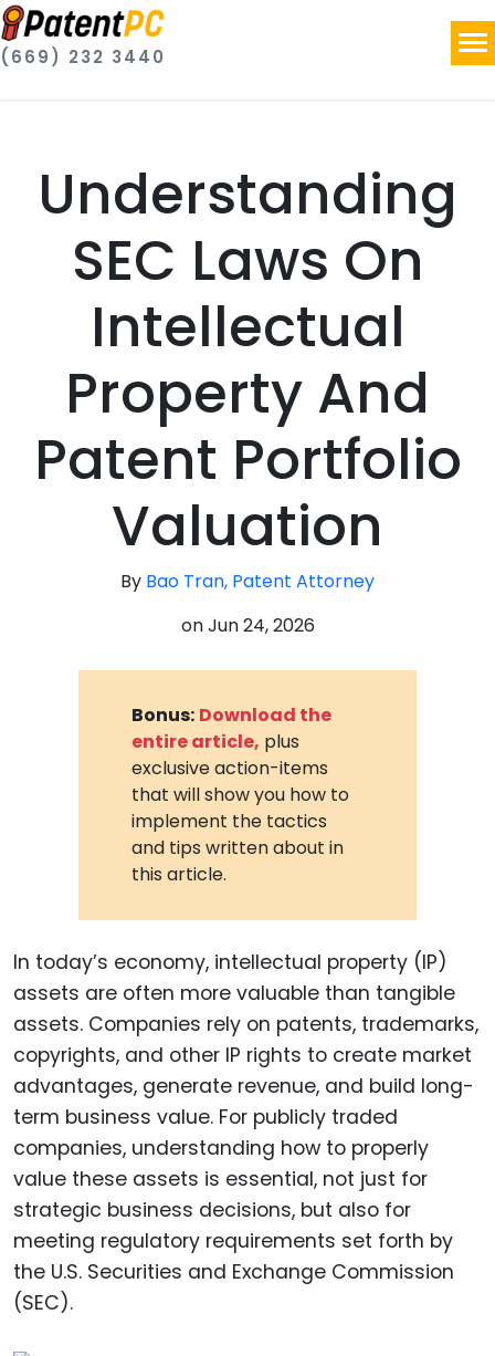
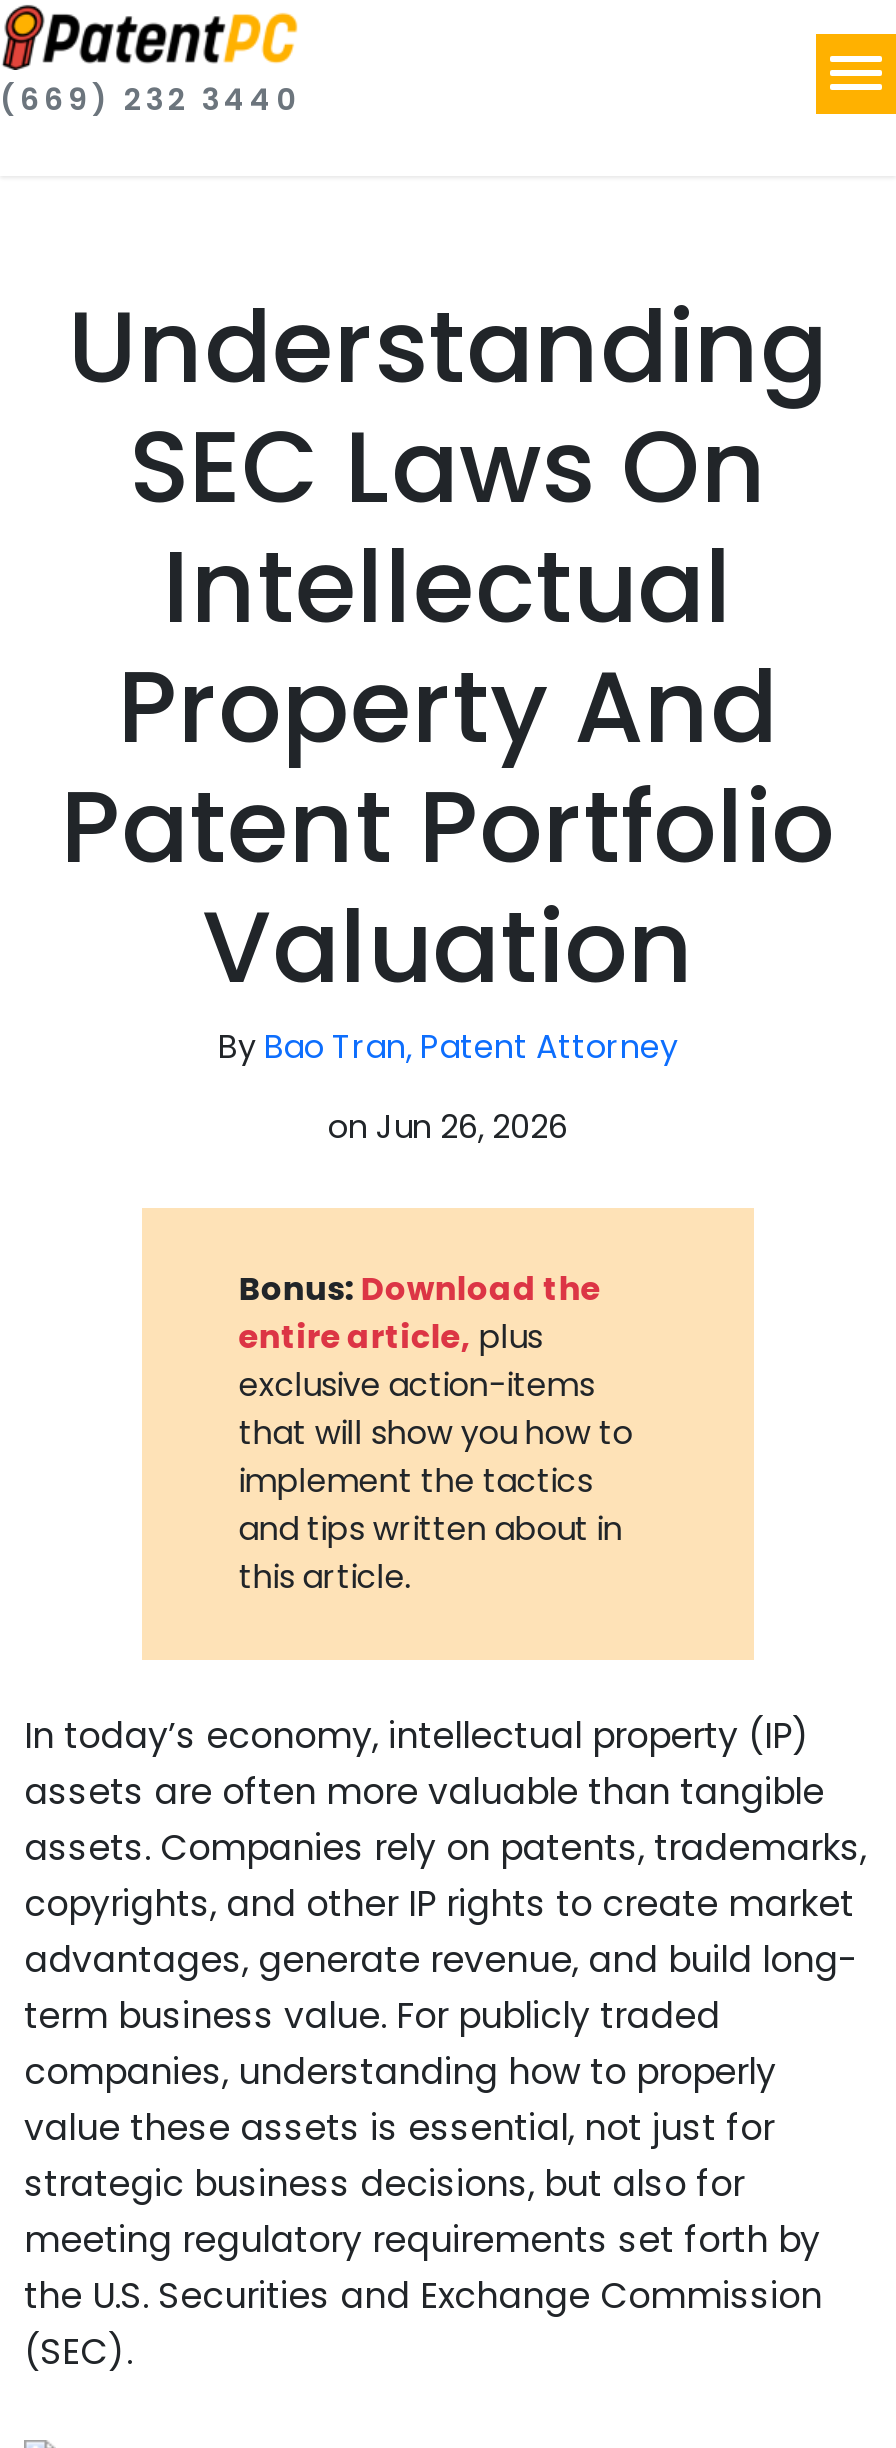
- on Jun 24, 2026
+ on Jun 26, 2026
